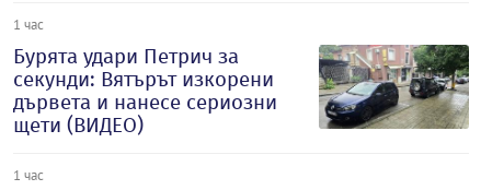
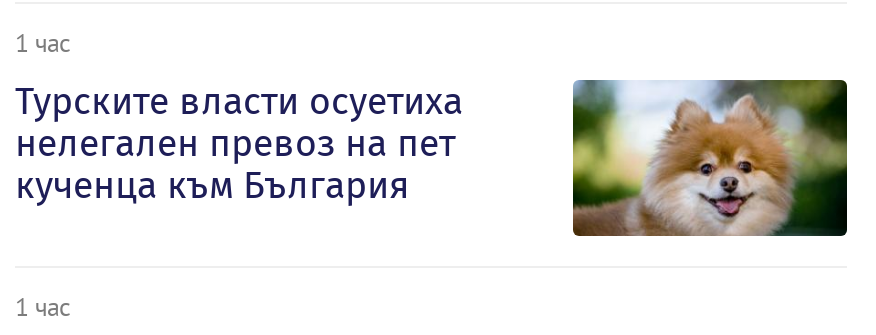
- Бурята удари Петрич за
- секунди: Вятърът изкорени
- дървета и нанесе сериозни
- щети (ВИДЕО)
+ Турските власти осуетиха
+ нелегален превоз на пет
+ кученца към България

- [image]
+ [image]
